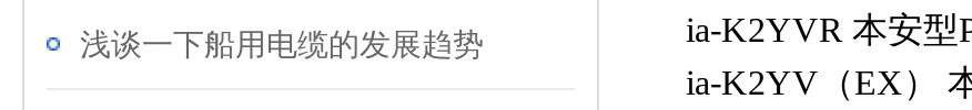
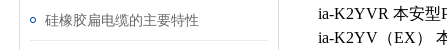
- 浅谈一下船用电缆的发展趋势
+ 硅橡胶扁电缆的主要特性
